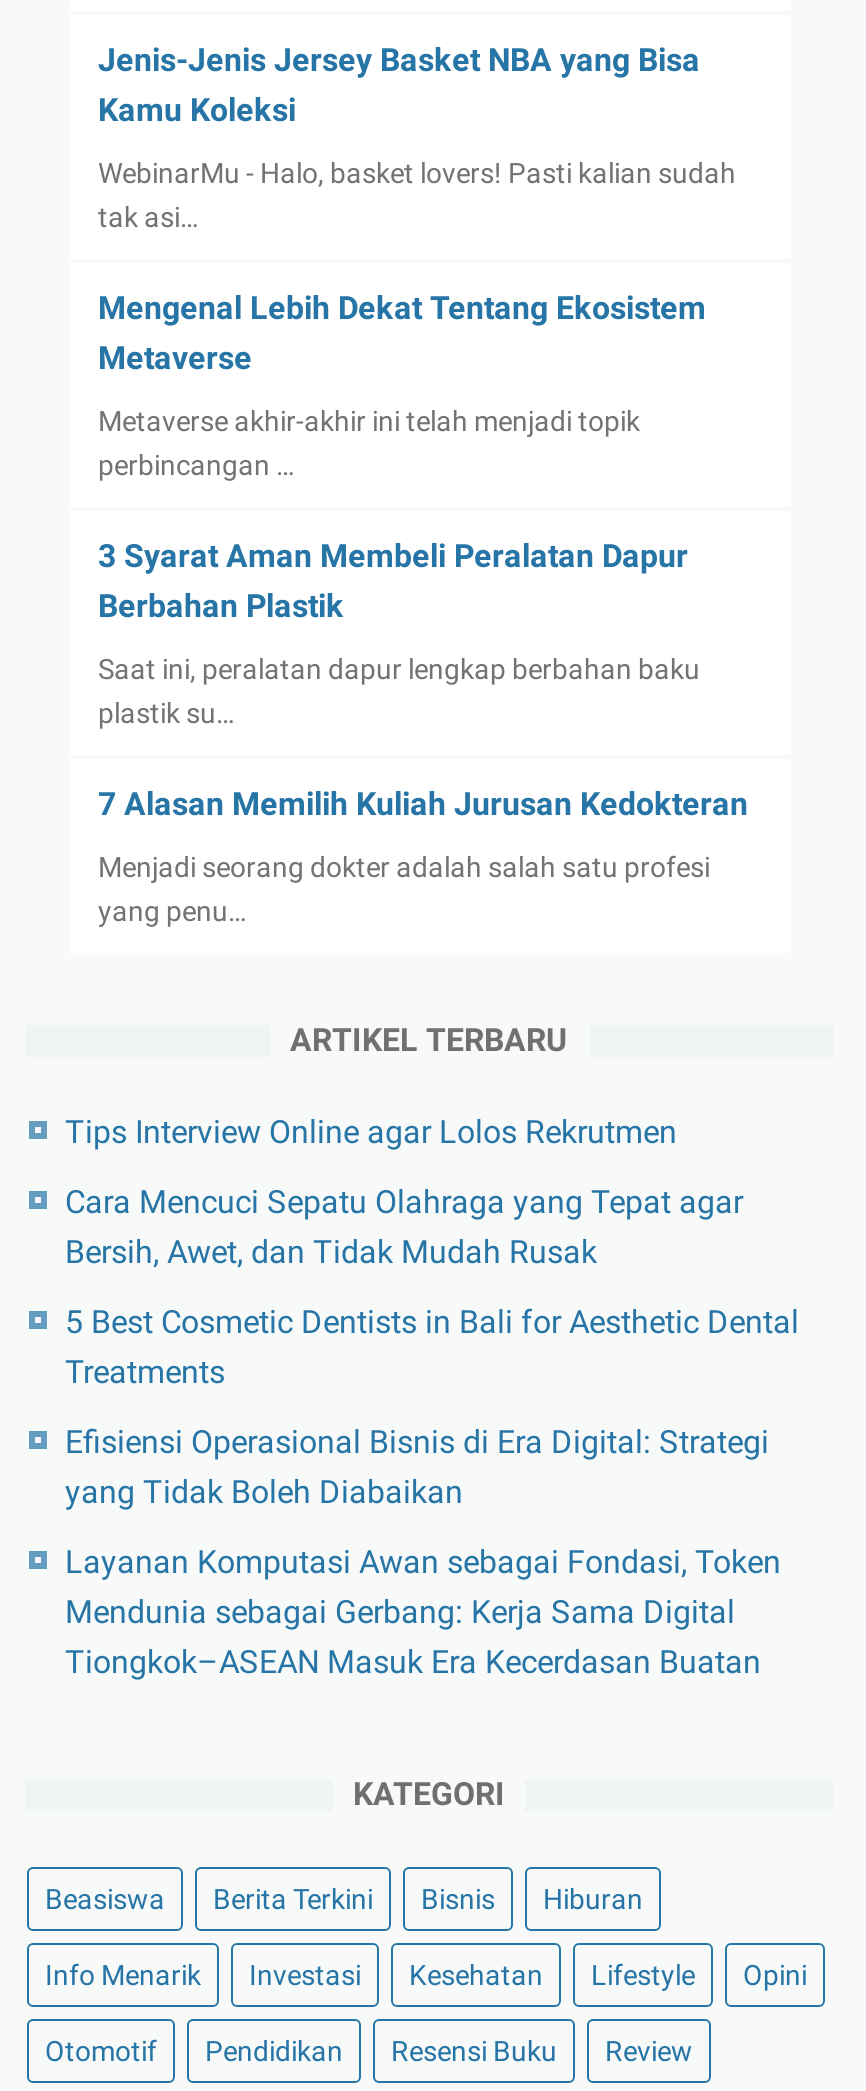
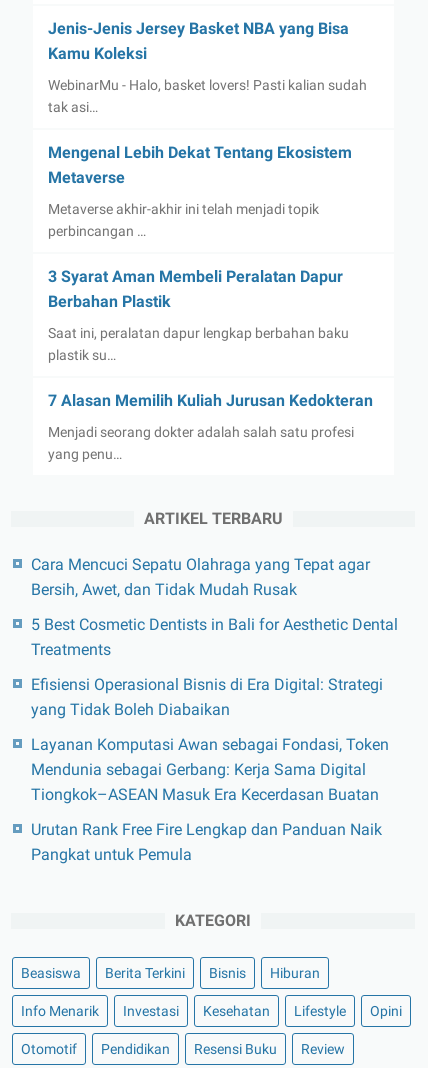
- Tips Interview Online agar Lolos Rekrutmen

moved up: Cara Mencuci Sepatu Olahraga yang Tepat agar | Bersih, Awet, dan Tidak Mudah Rusak | 5 Best Cosmetic Dentists in Bali for Aesthetic Dental | ... | Mendunia sebagai Gerbang: Kerja Sama Digital | Tiongkok–ASEAN Masuk Era Kecerdasan Buatan

+ Urutan Rank Free Fire Lengkap dan Panduan Naik
+ Pangkat untuk Pemula
